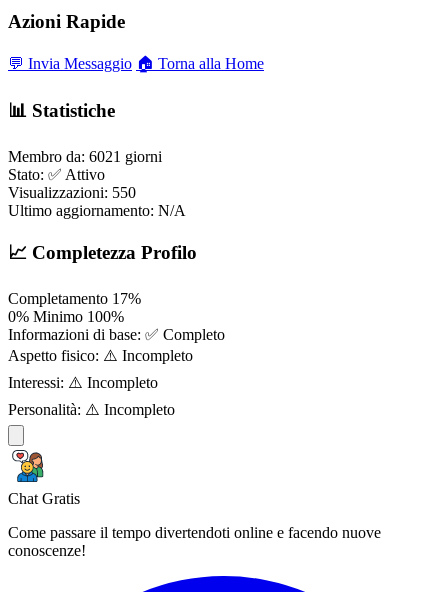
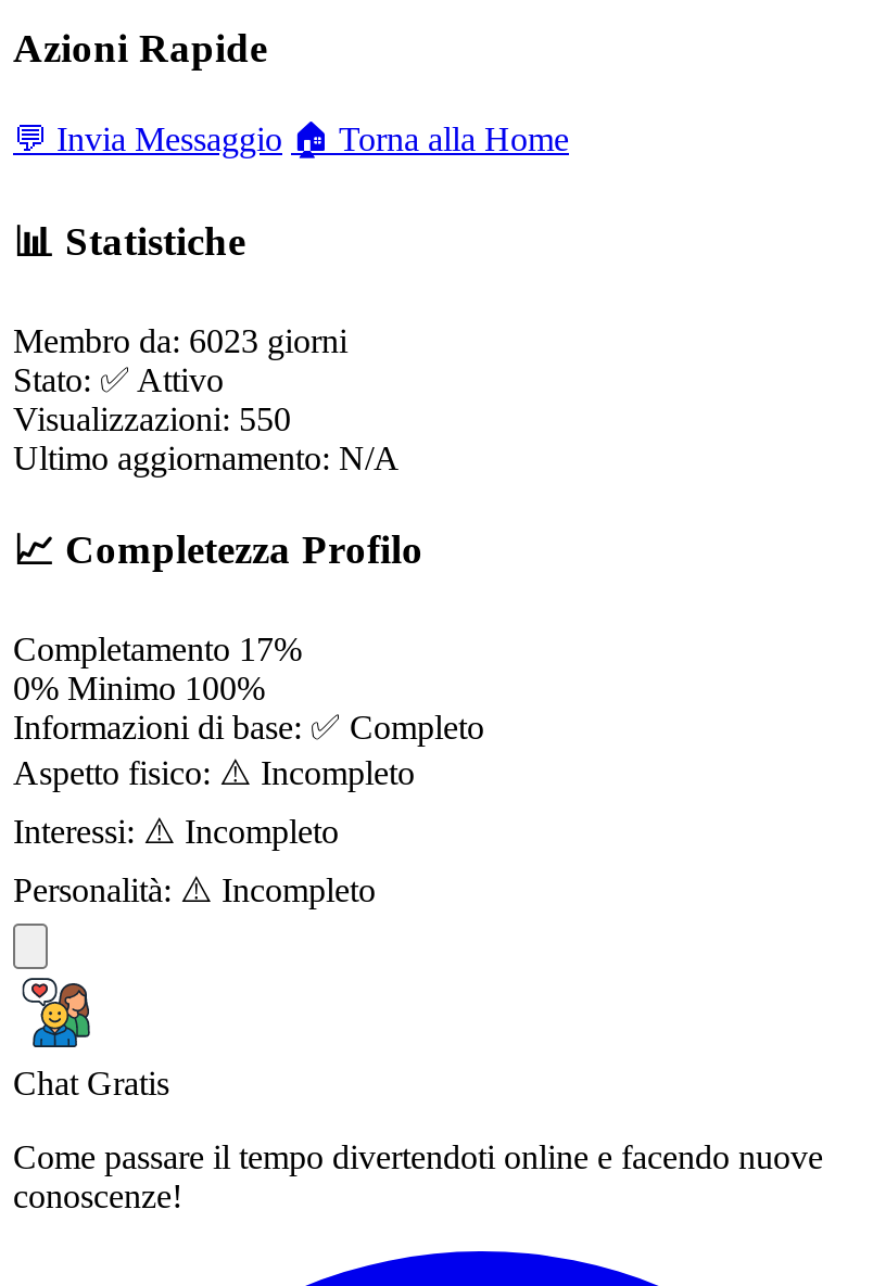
- Membro da: 6021 giorni
+ Membro da: 6023 giorni
